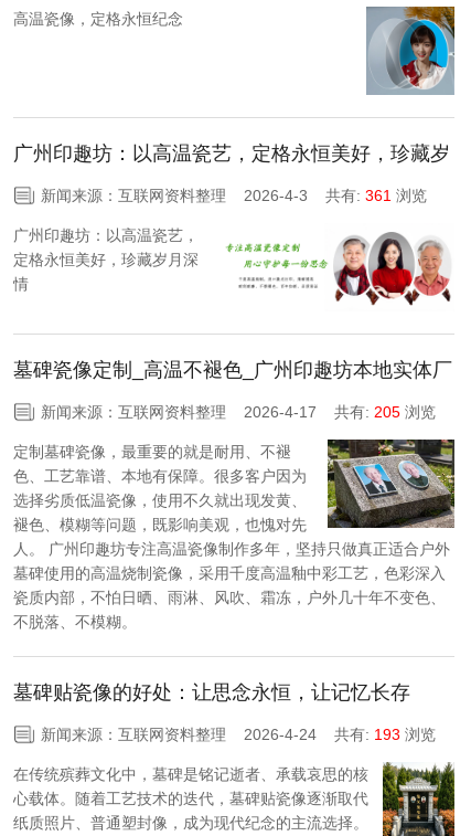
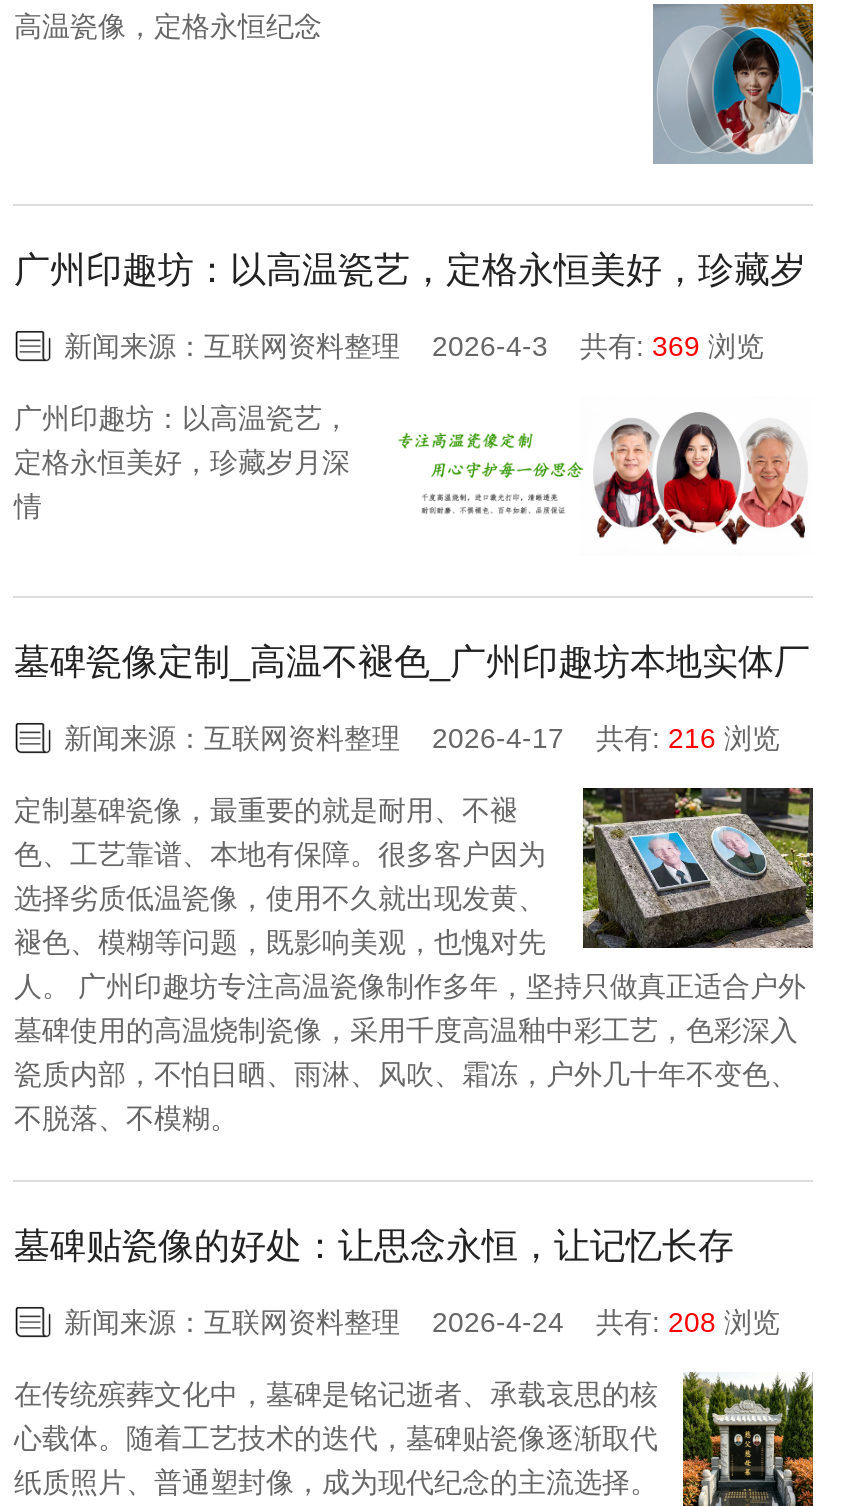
- 新闻来源：互联网资料整理 2026-4-3共有: 361浏览
+ 新闻来源：互联网资料整理 2026-4-3共有: 369浏览

- 新闻来源：互联网资料整理 2026-4-17共有: 205浏览
+ 新闻来源：互联网资料整理 2026-4-17共有: 216浏览

- 新闻来源：互联网资料整理 2026-4-24共有: 193浏览
+ 新闻来源：互联网资料整理 2026-4-24共有: 208浏览
